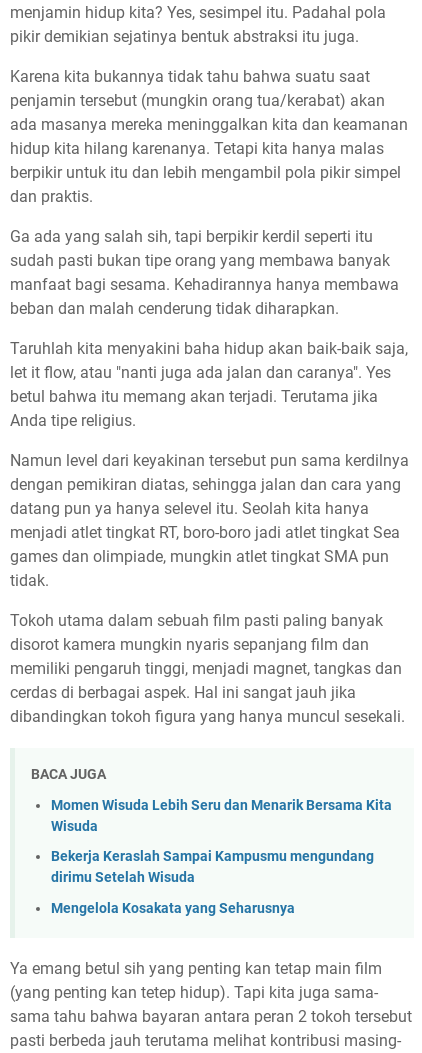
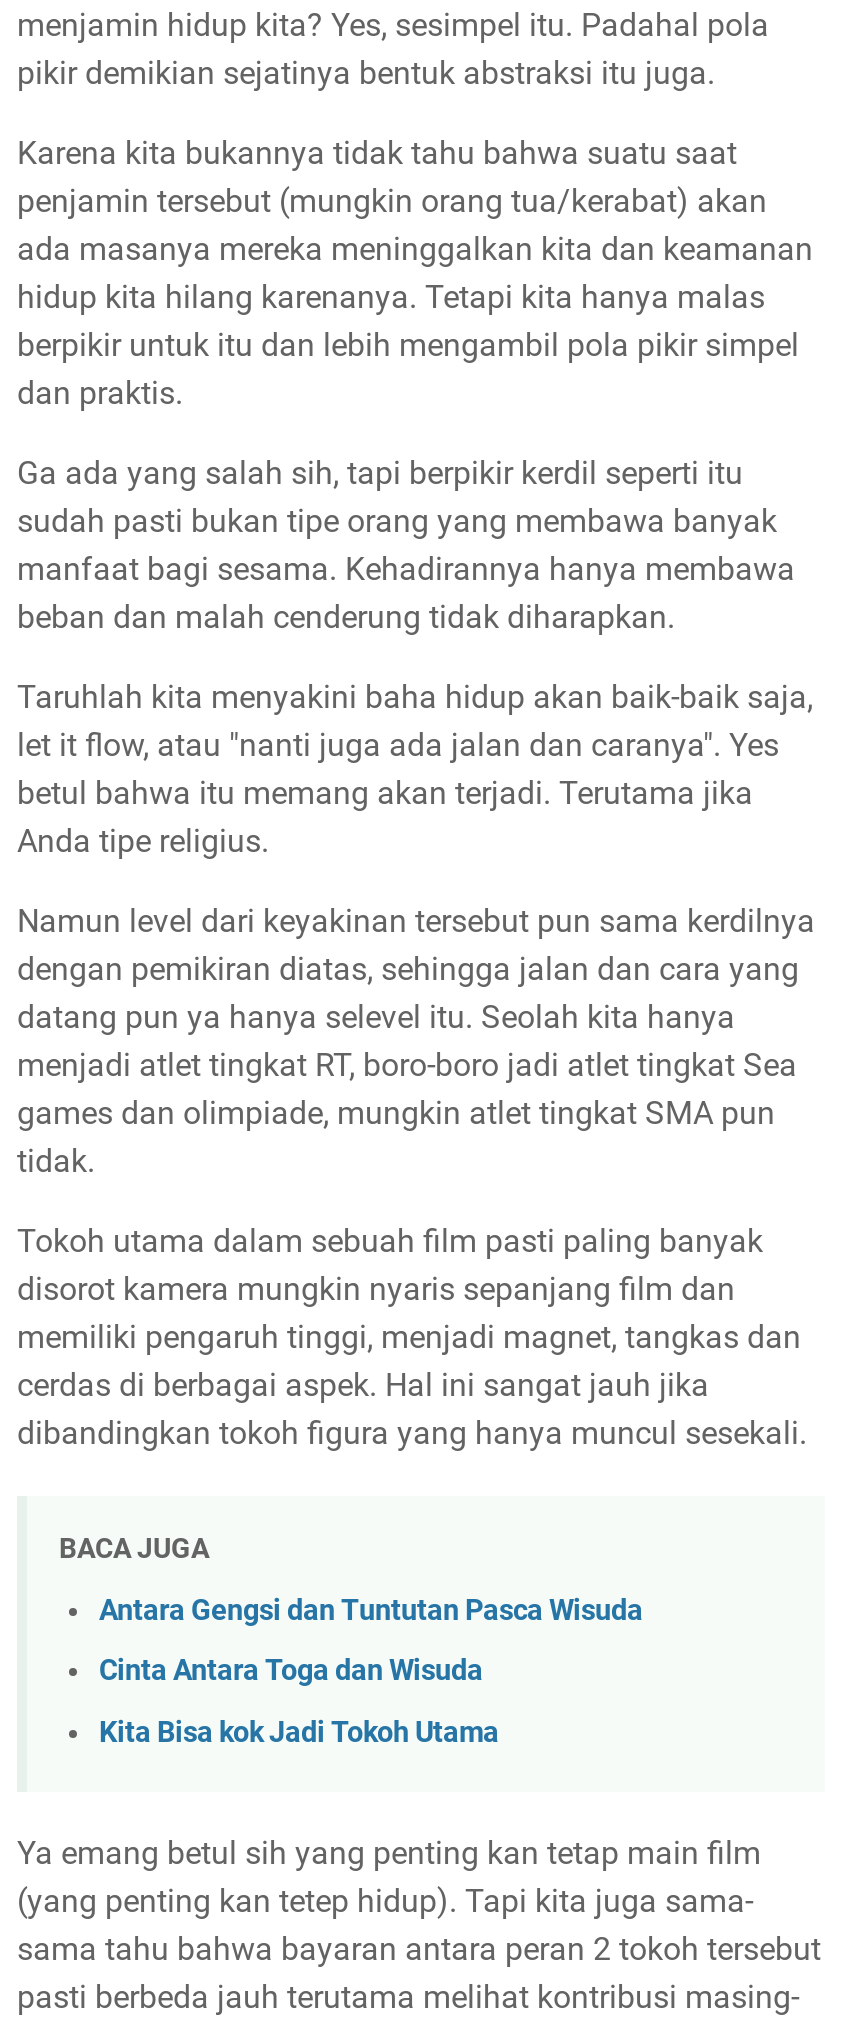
- Momen Wisuda Lebih Seru dan Menarik Bersama Kita
- Wisuda
+ Antara Gengsi dan Tuntutan Pasca Wisuda

- Bekerja Keraslah Sampai Kampusmu mengundang
- dirimu Setelah Wisuda
+ Cinta Antara Toga dan Wisuda

- Mengelola Kosakata yang Seharusnya
+ Kita Bisa kok Jadi Tokoh Utama
